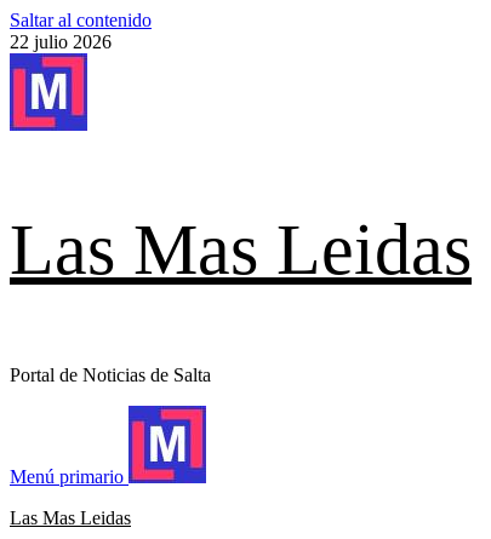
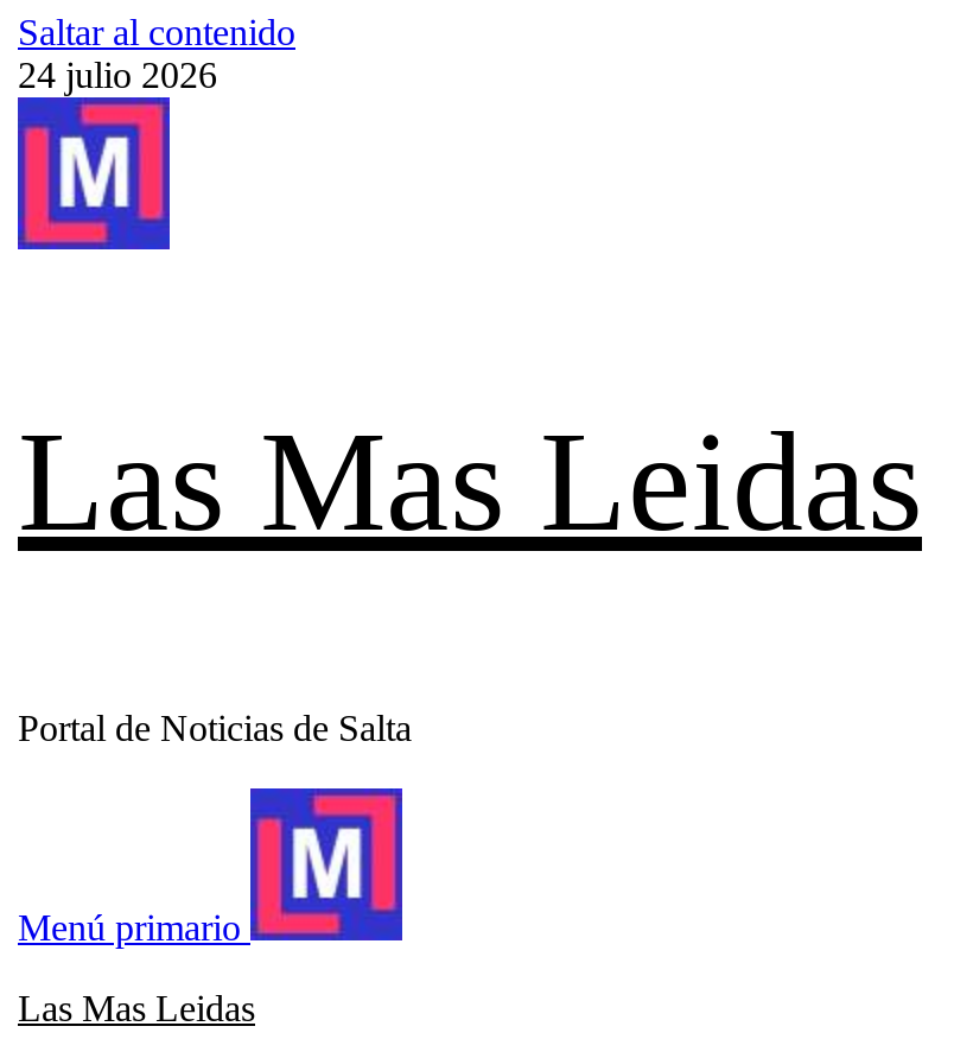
- 22 julio 2026
+ 24 julio 2026
